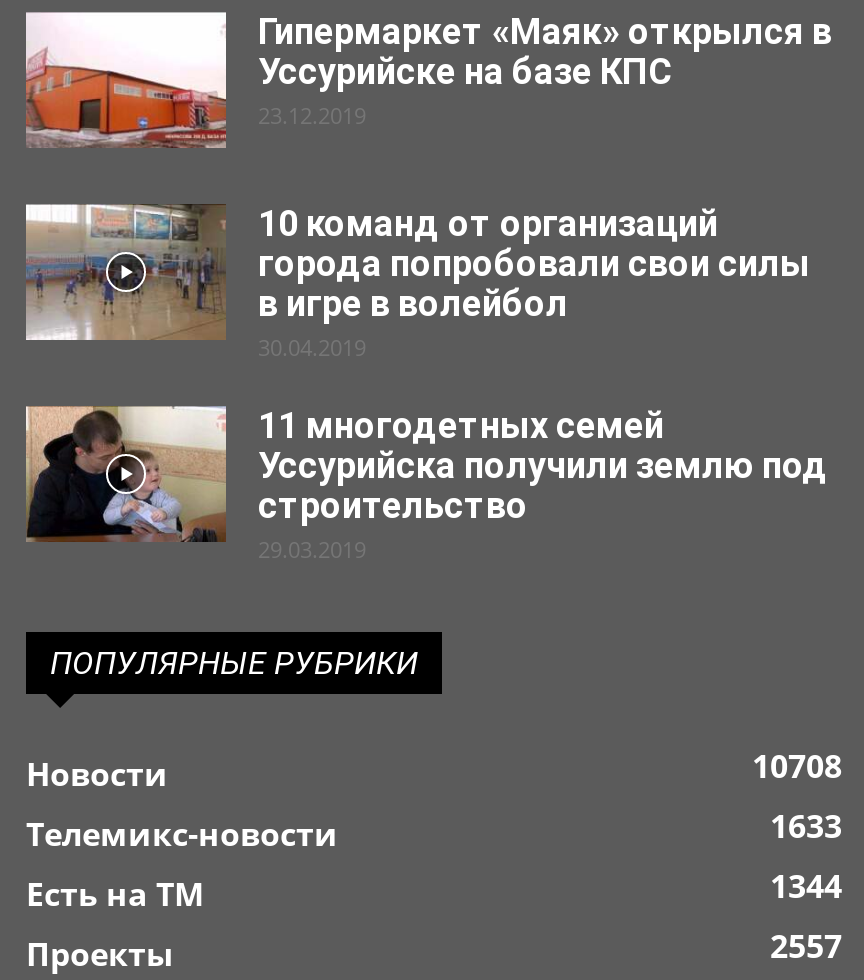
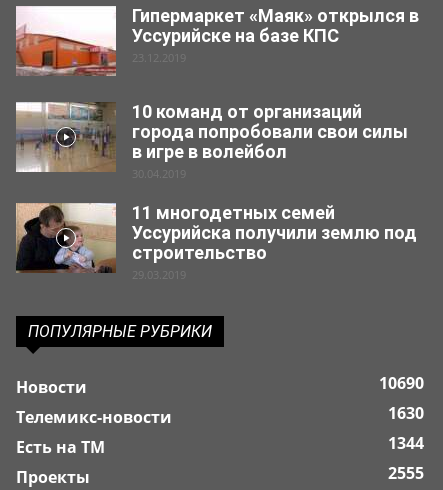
- 10708
+ 10690

- 1633
+ 1630

- 2557
+ 2555
